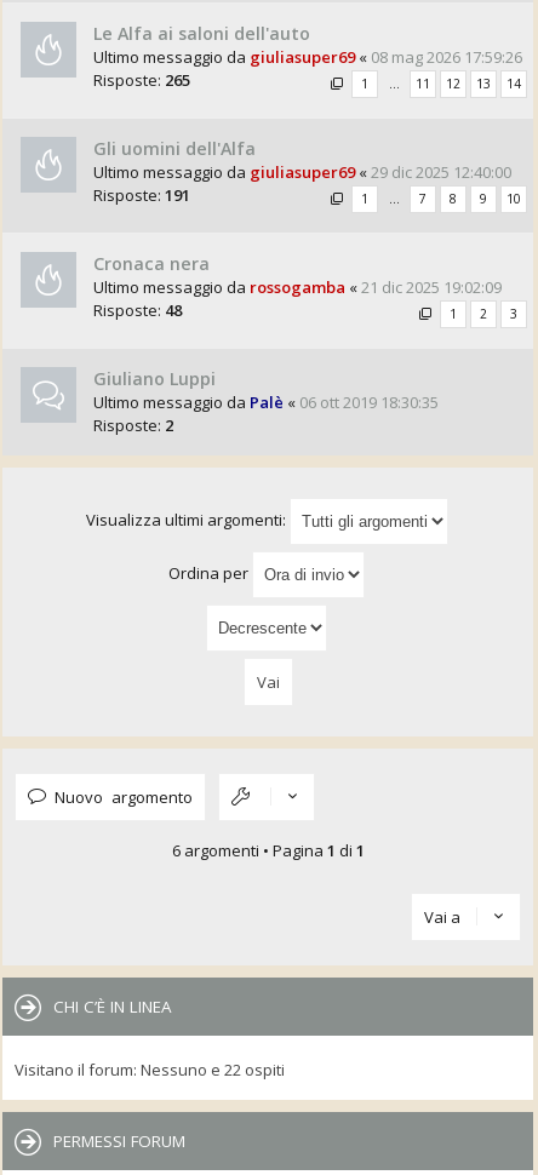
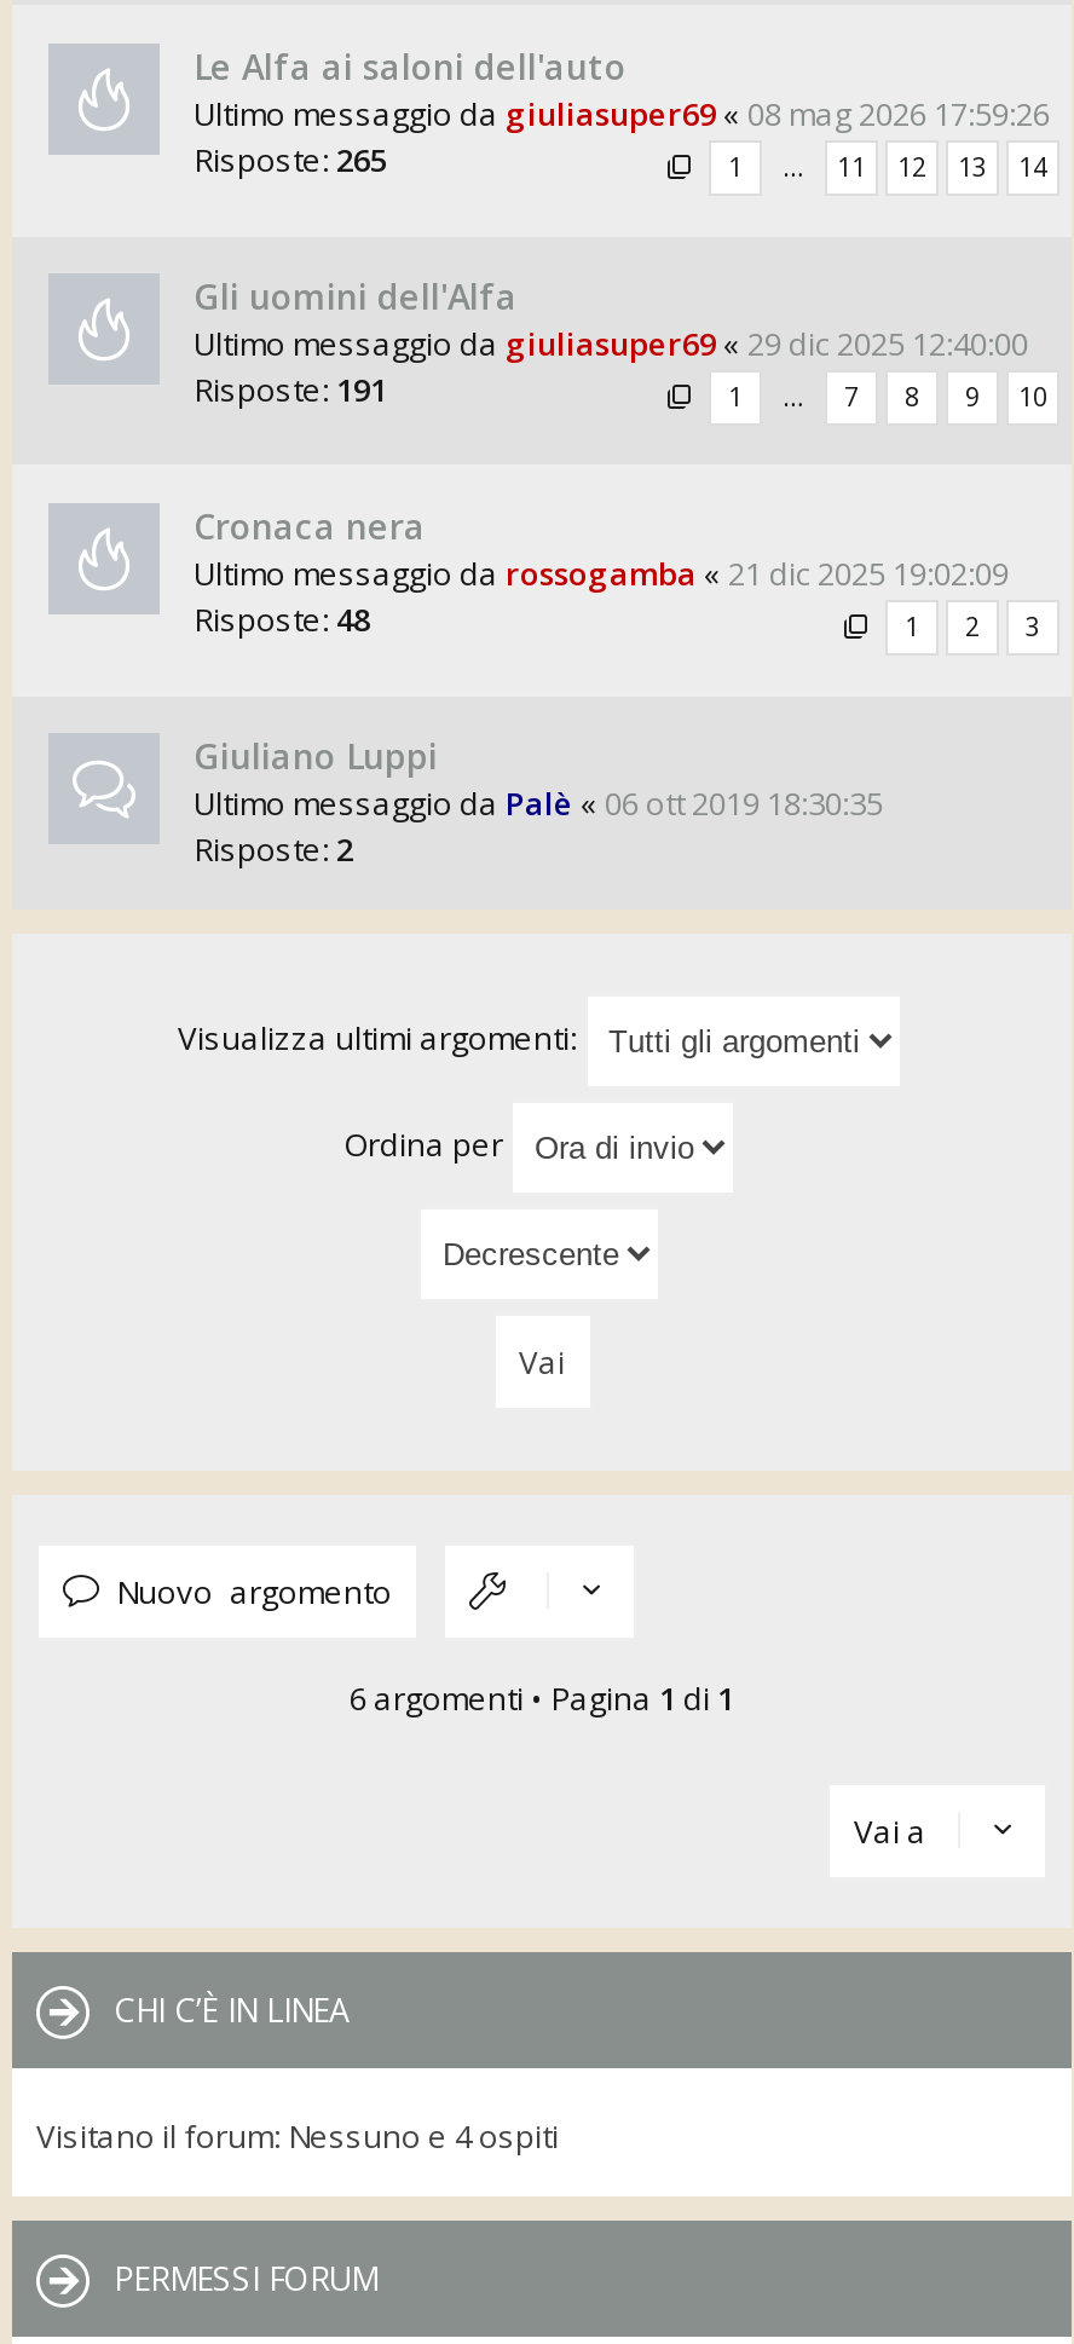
- Visitano il forum: Nessuno e 22 ospiti
+ Visitano il forum: Nessuno e 4 ospiti
